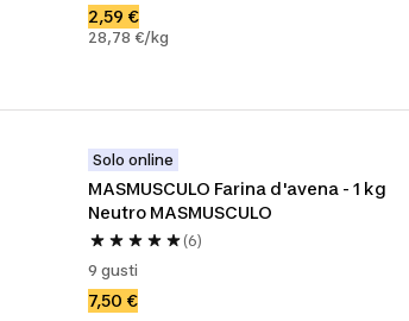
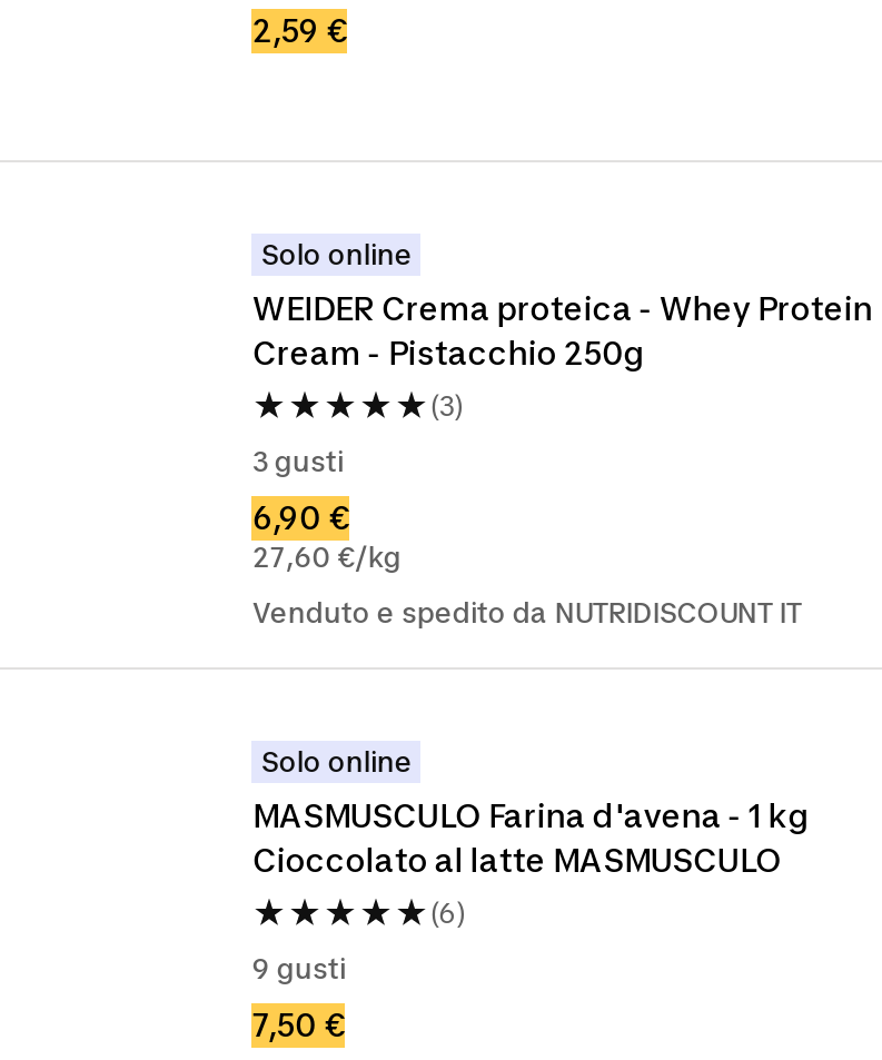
- 28,78 €/kg
+ Solo online
+ WEIDER Crema proteica - Whey Protein
+ Cream - Pistacchio 250g
+ (3)
+ 3 gusti
+ 6,90 €
+ 27,60 €/kg
+ Venduto e spedito da NUTRIDISCOUNT IT

- Neutro MASMUSCULO
+ Cioccolato al latte MASMUSCULO
